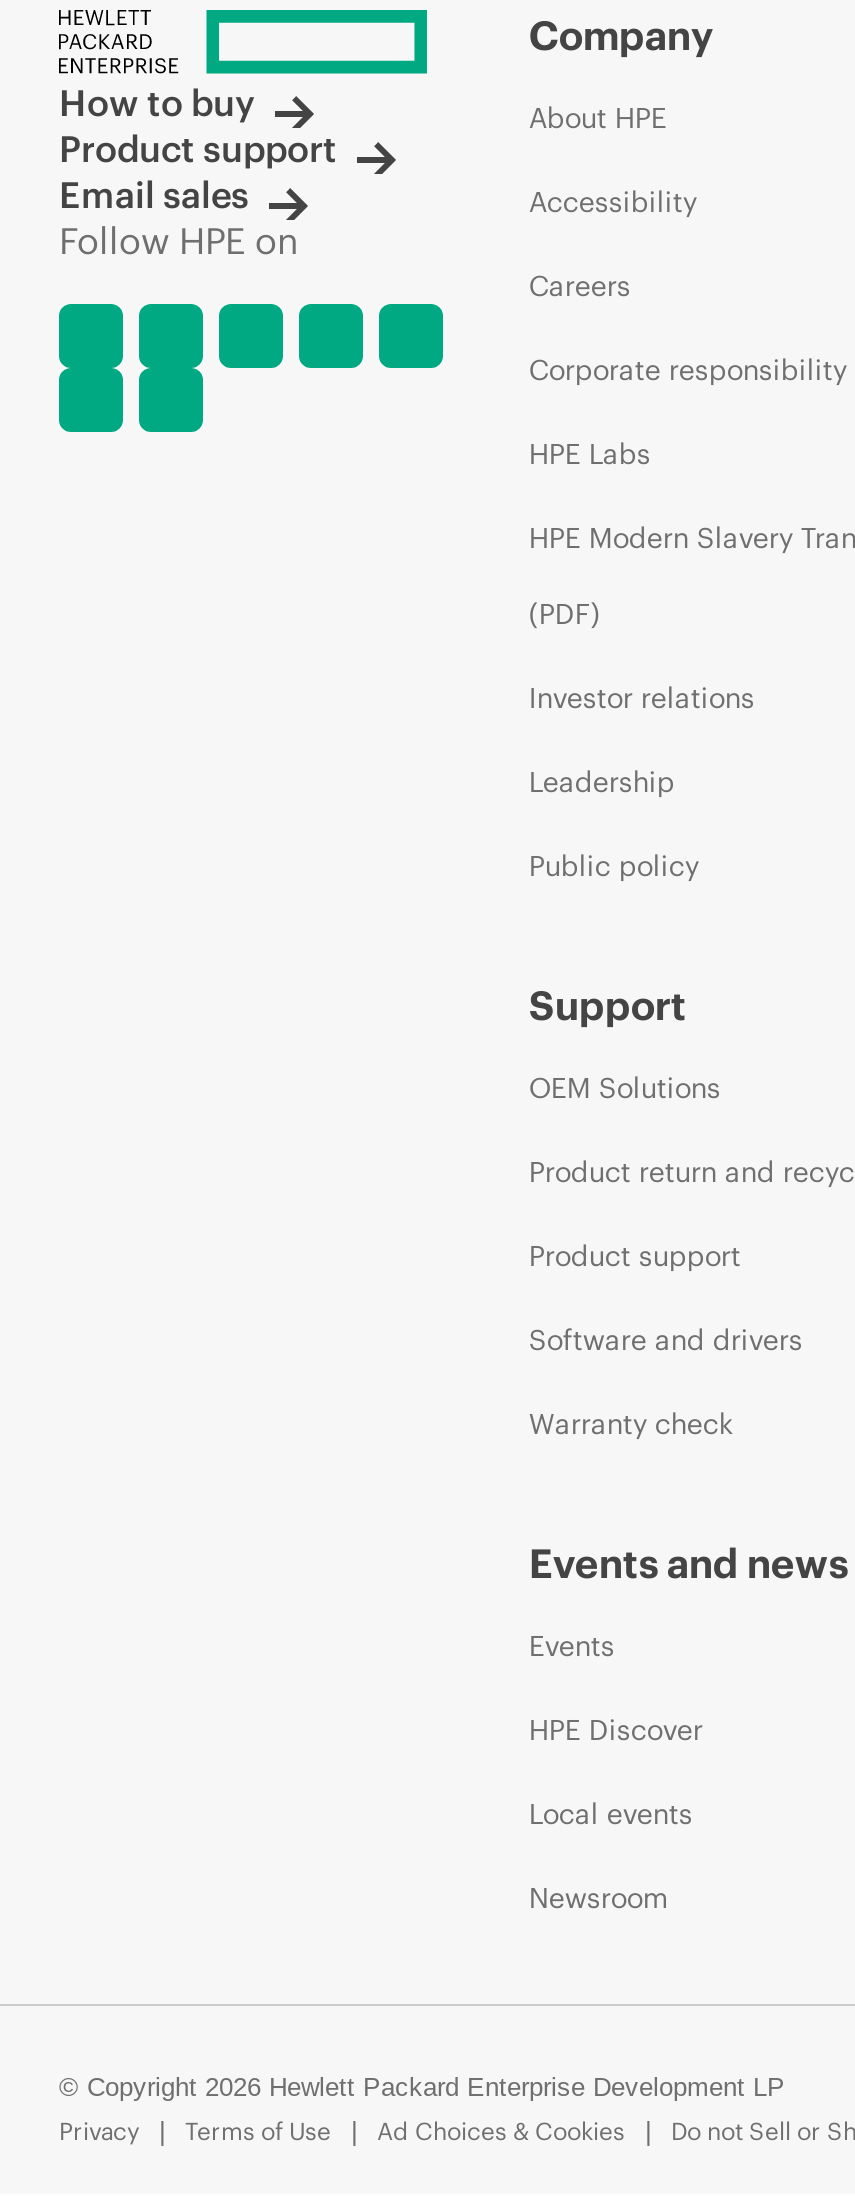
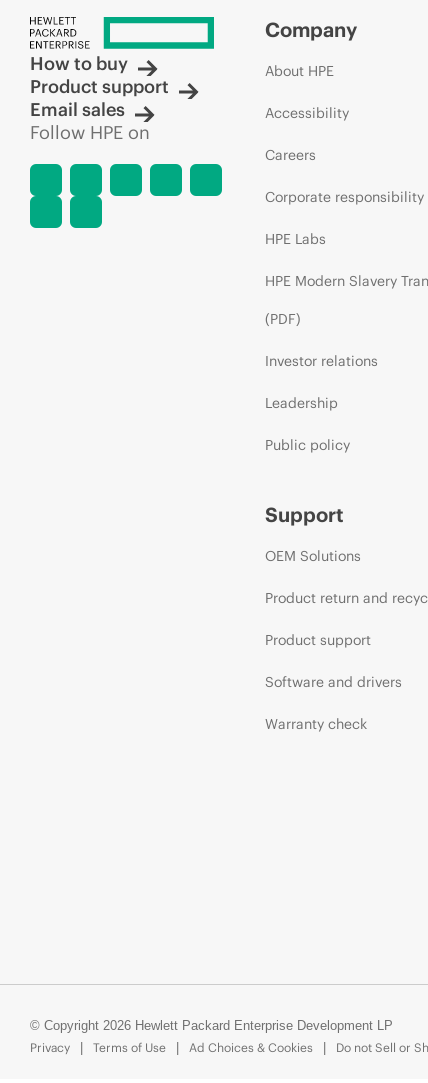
- Events and news
- Events
- HPE Discover
- Local events
- Newsroom
